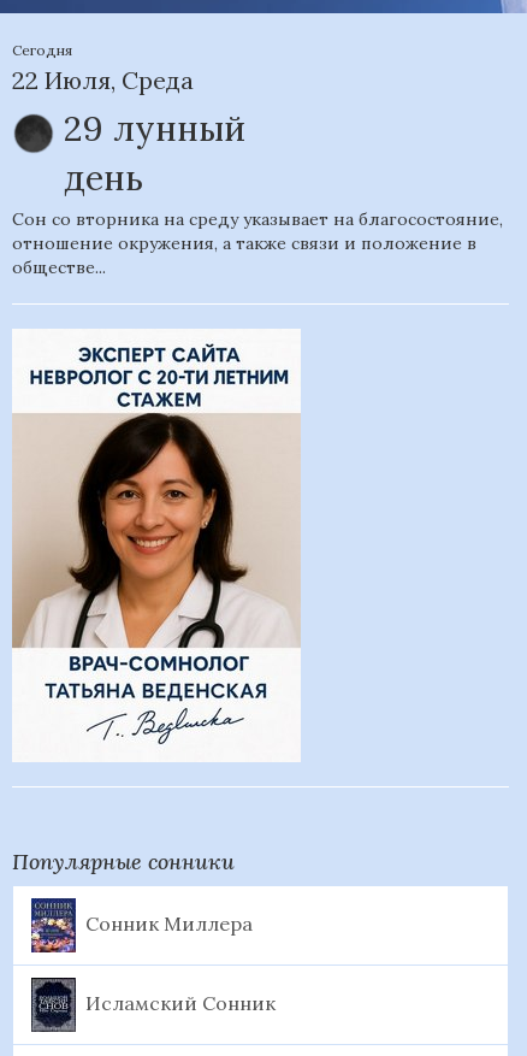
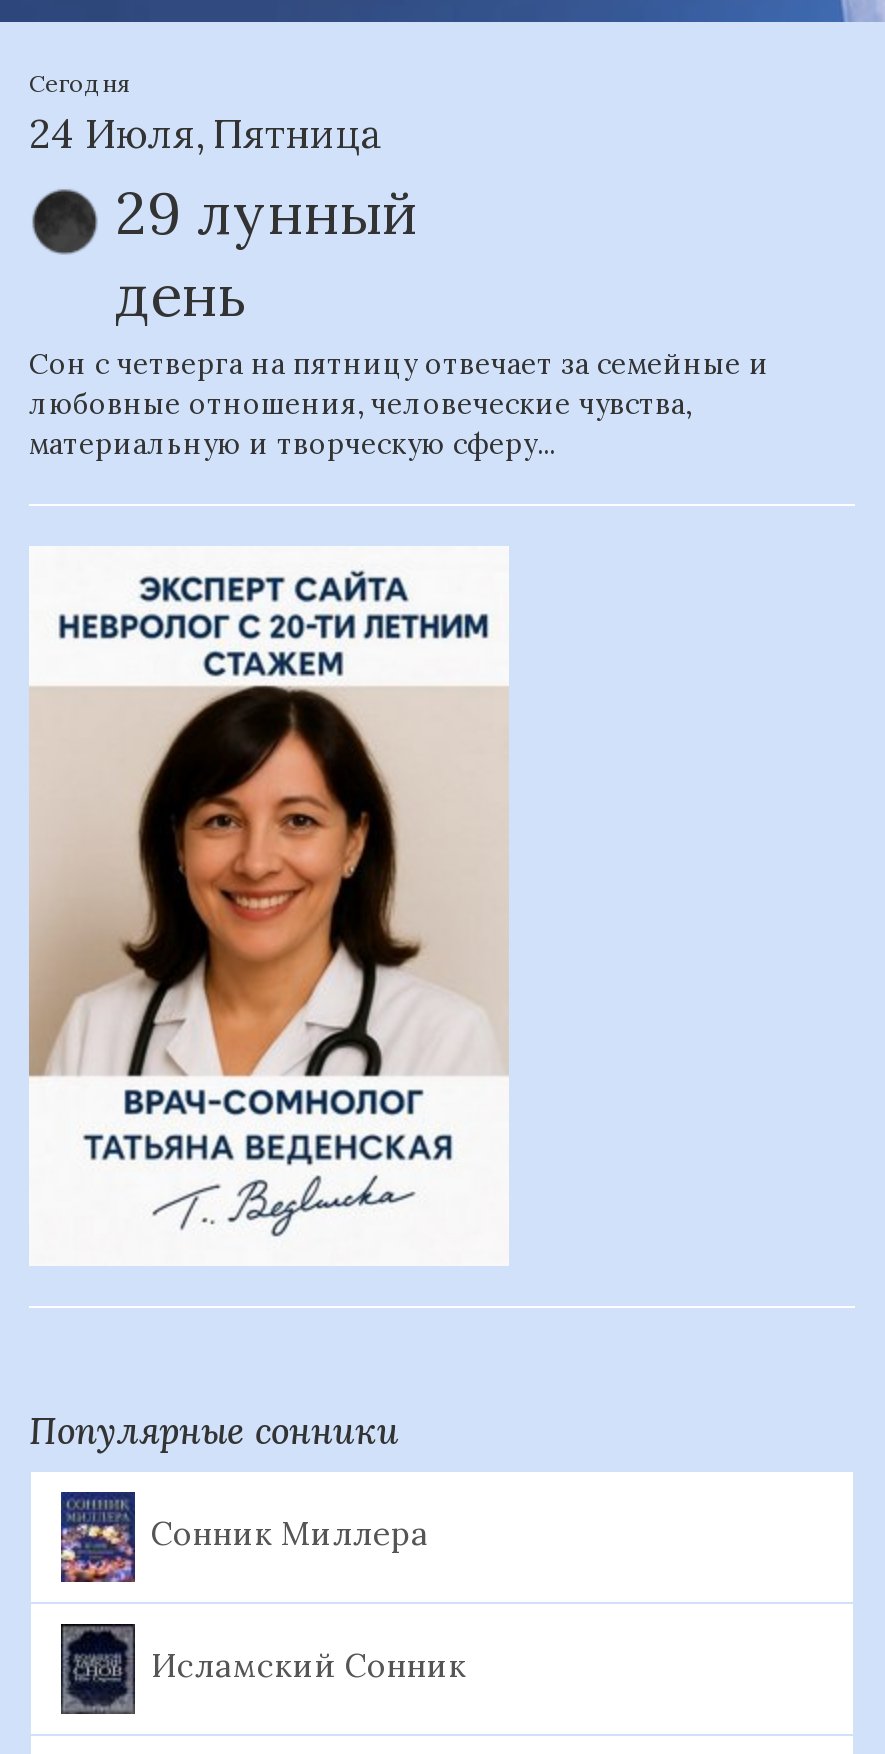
- 22 Июля, Среда
+ 24 Июля, Пятница

- Сон со вторника на среду указывает на благосостояние,
- отношение окружения, а также связи и положение в
- обществе...
+ Сон с четверга на пятницу отвечает за семейные и
+ любовные отношения, человеческие чувства,
+ материальную и творческую сферу...
